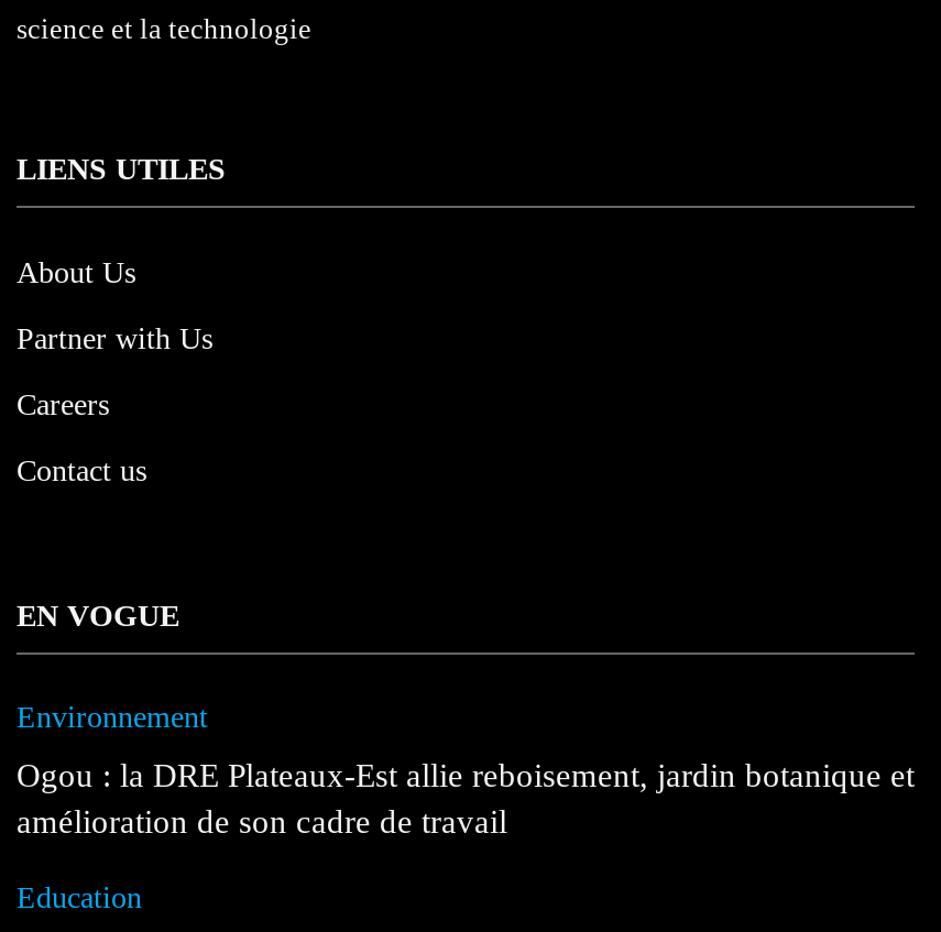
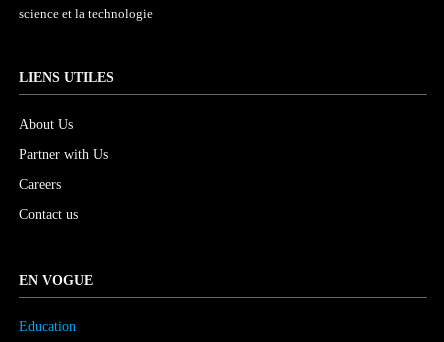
- Environnement
- Ogou : la DRE Plateaux-Est allie reboisement, jardin botanique et
- amélioration de son cadre de travail
